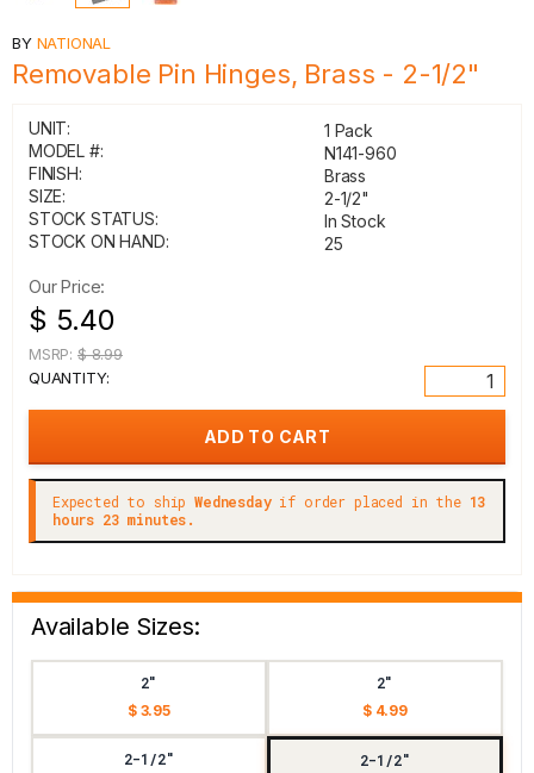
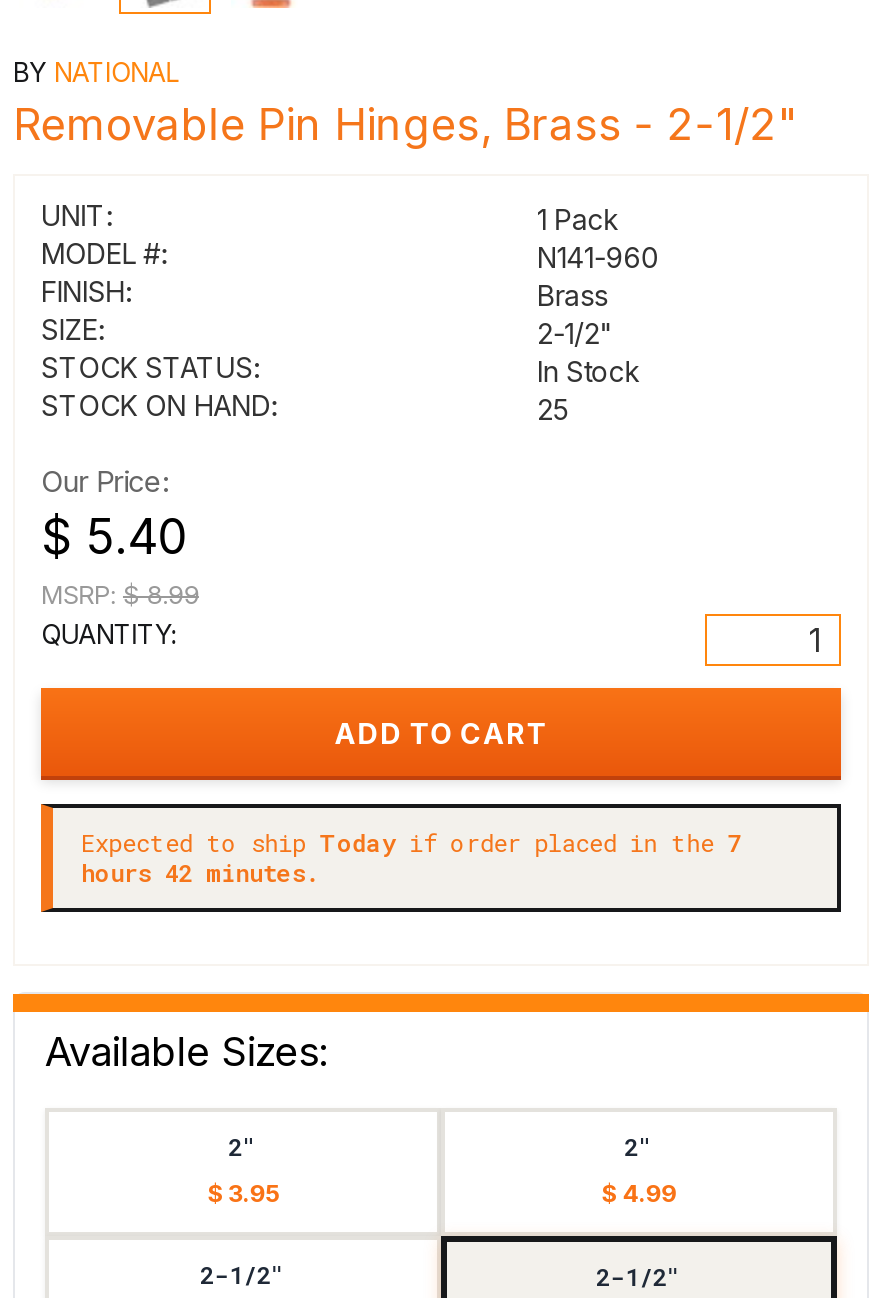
- Expected to ship Wednesday if order placed in the 13
+ Expected to ship Today if order placed in the 7

- hours 23 minutes.
+ hours 42 minutes.
